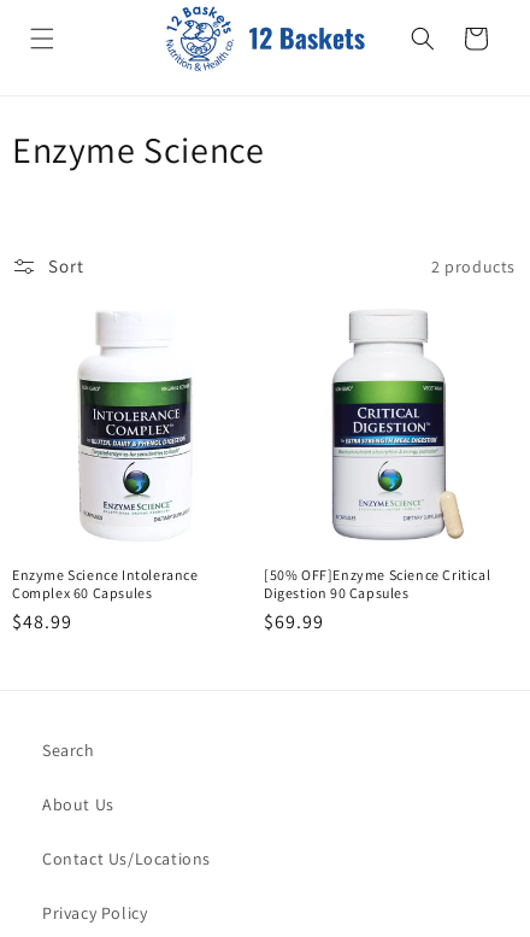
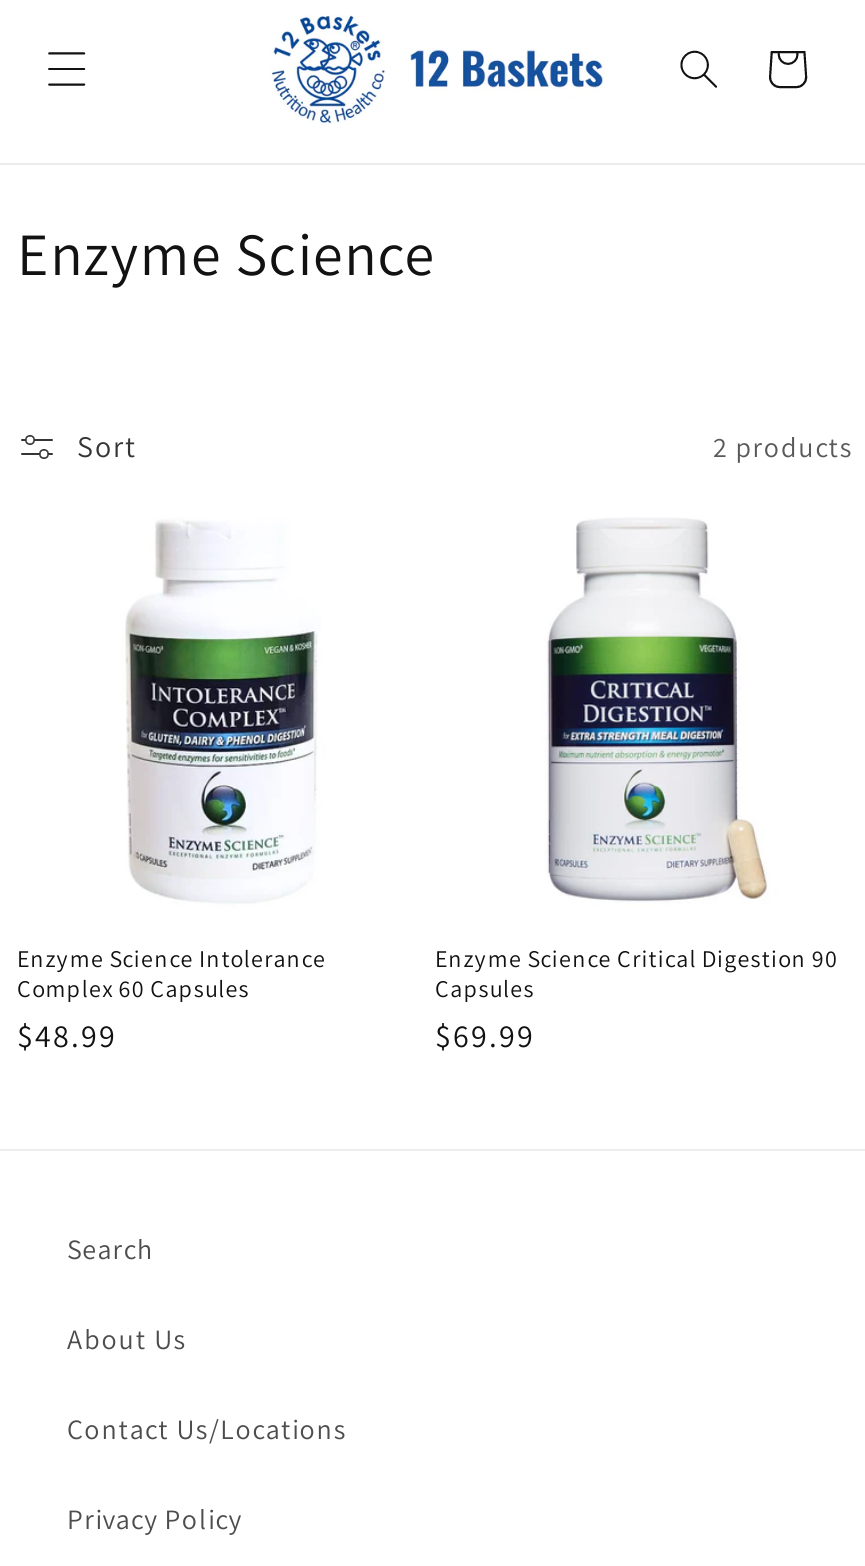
- [50% OFF]Enzyme Science Critical
- Digestion 90 Capsules
+ Enzyme Science Critical Digestion 90
+ Capsules
